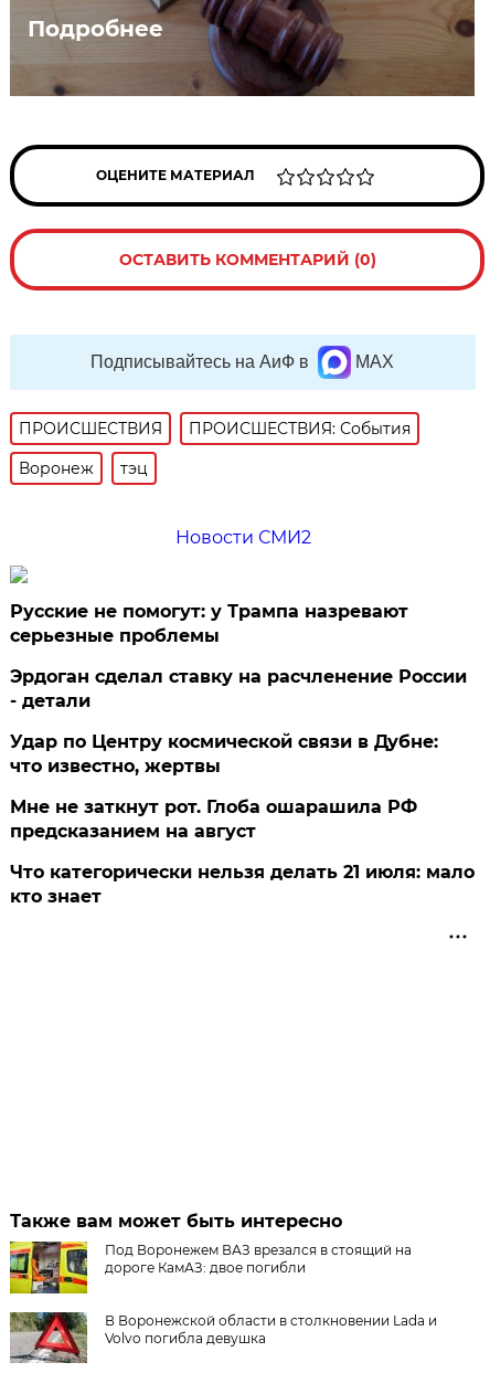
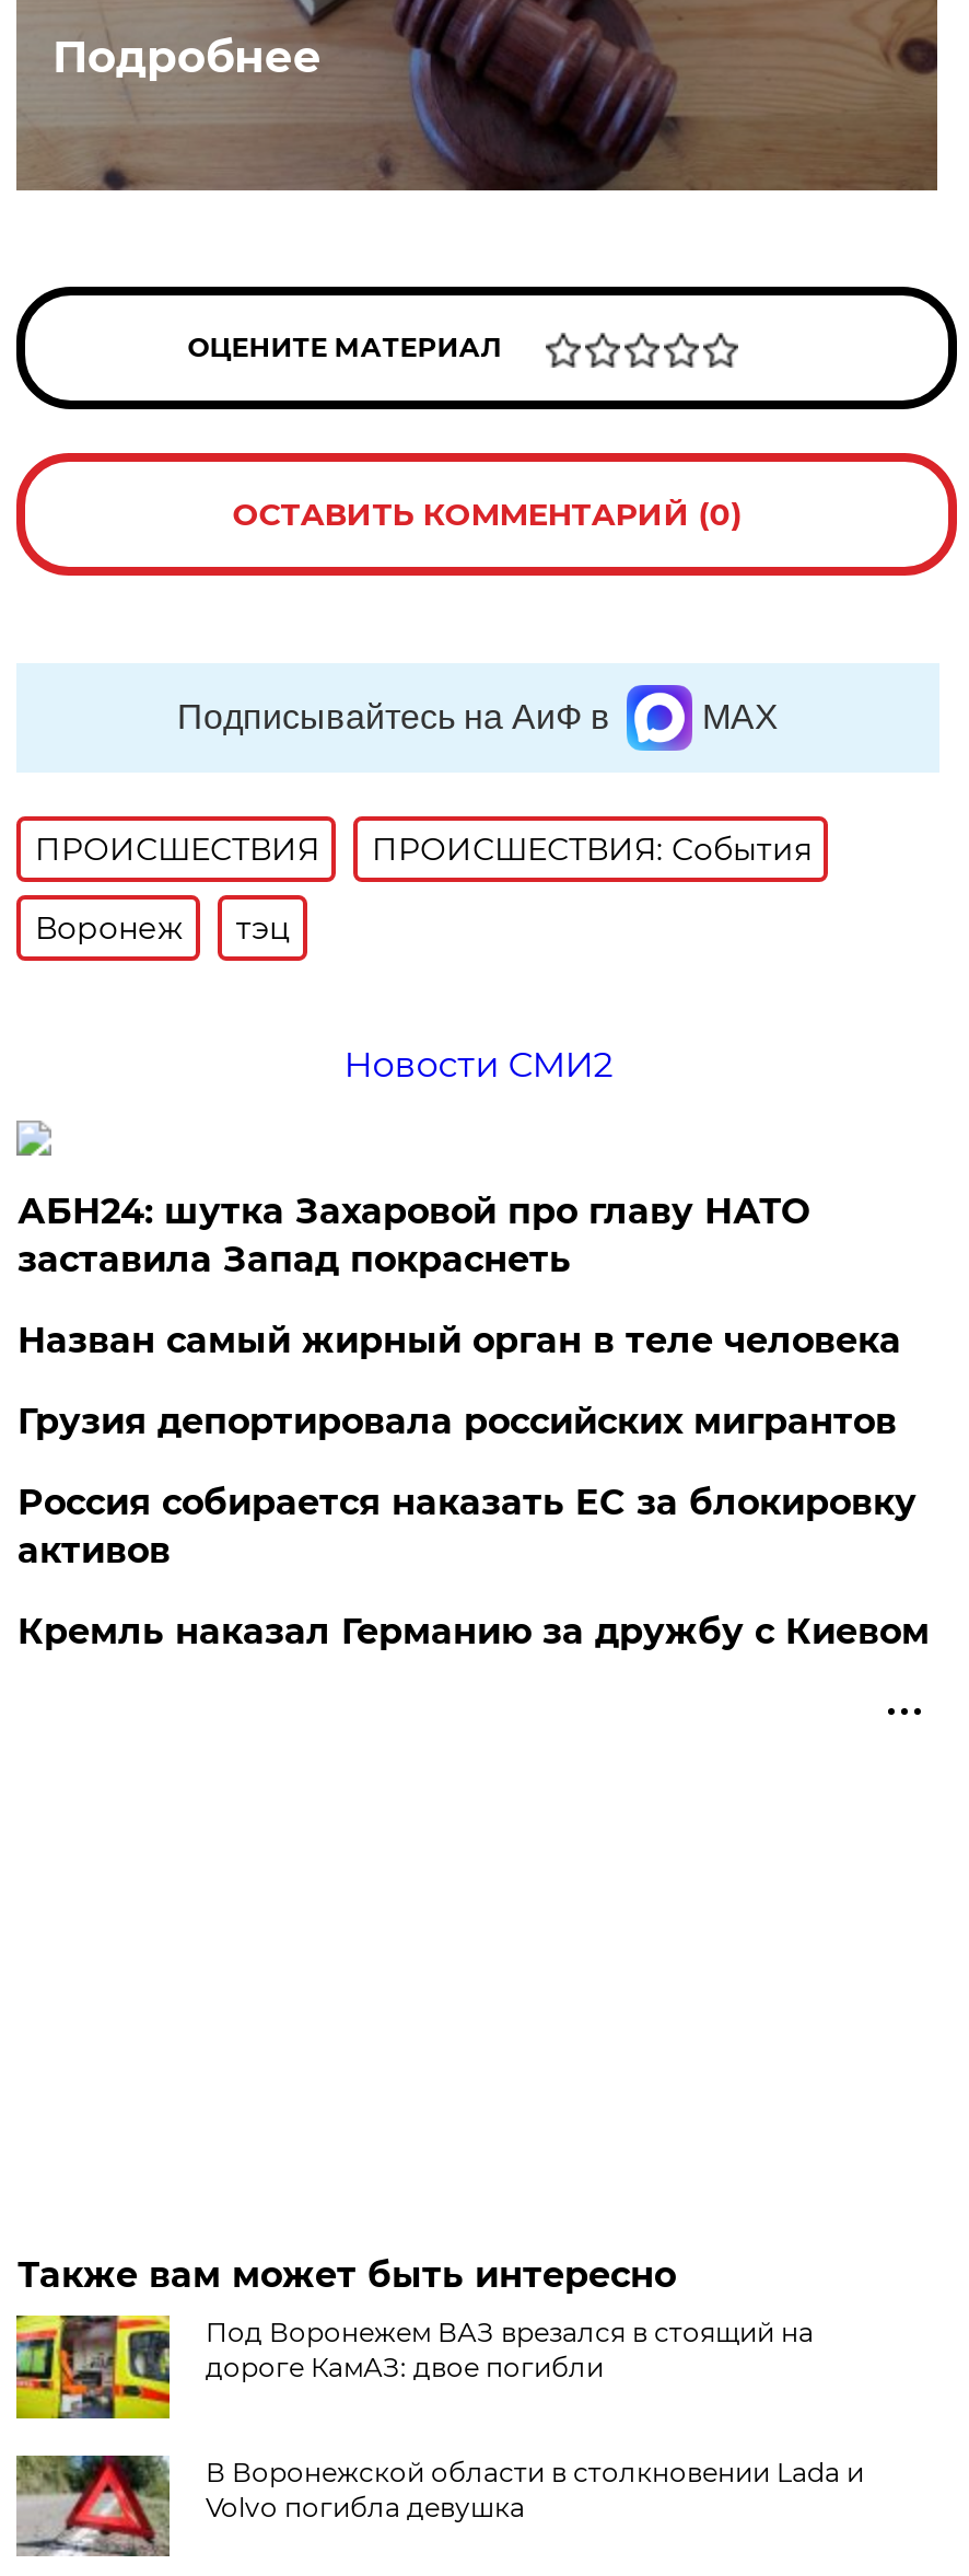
- Русские не помогут: у Трампа назревают
- серьезные проблемы
+ АБН24: шутка Захаровой про главу НАТО
+ заставила Запад покраснеть

- Эрдоган сделал ставку на расчленение России
- - детали
+ Назван самый жирный орган в теле человека

- Удар по Центру космической связи в Дубне:
- что известно, жертвы
+ Грузия депортировала российских мигрантов

- Мне не заткнут рот. Глоба ошарашила РФ
- предсказанием на август
+ Россия собирается наказать EC за блокировку
+ активов

- Что категорически нельзя делать 21 июля: мало
- кто знает
+ Кремль наказал Германию за дружбу с Киевом
